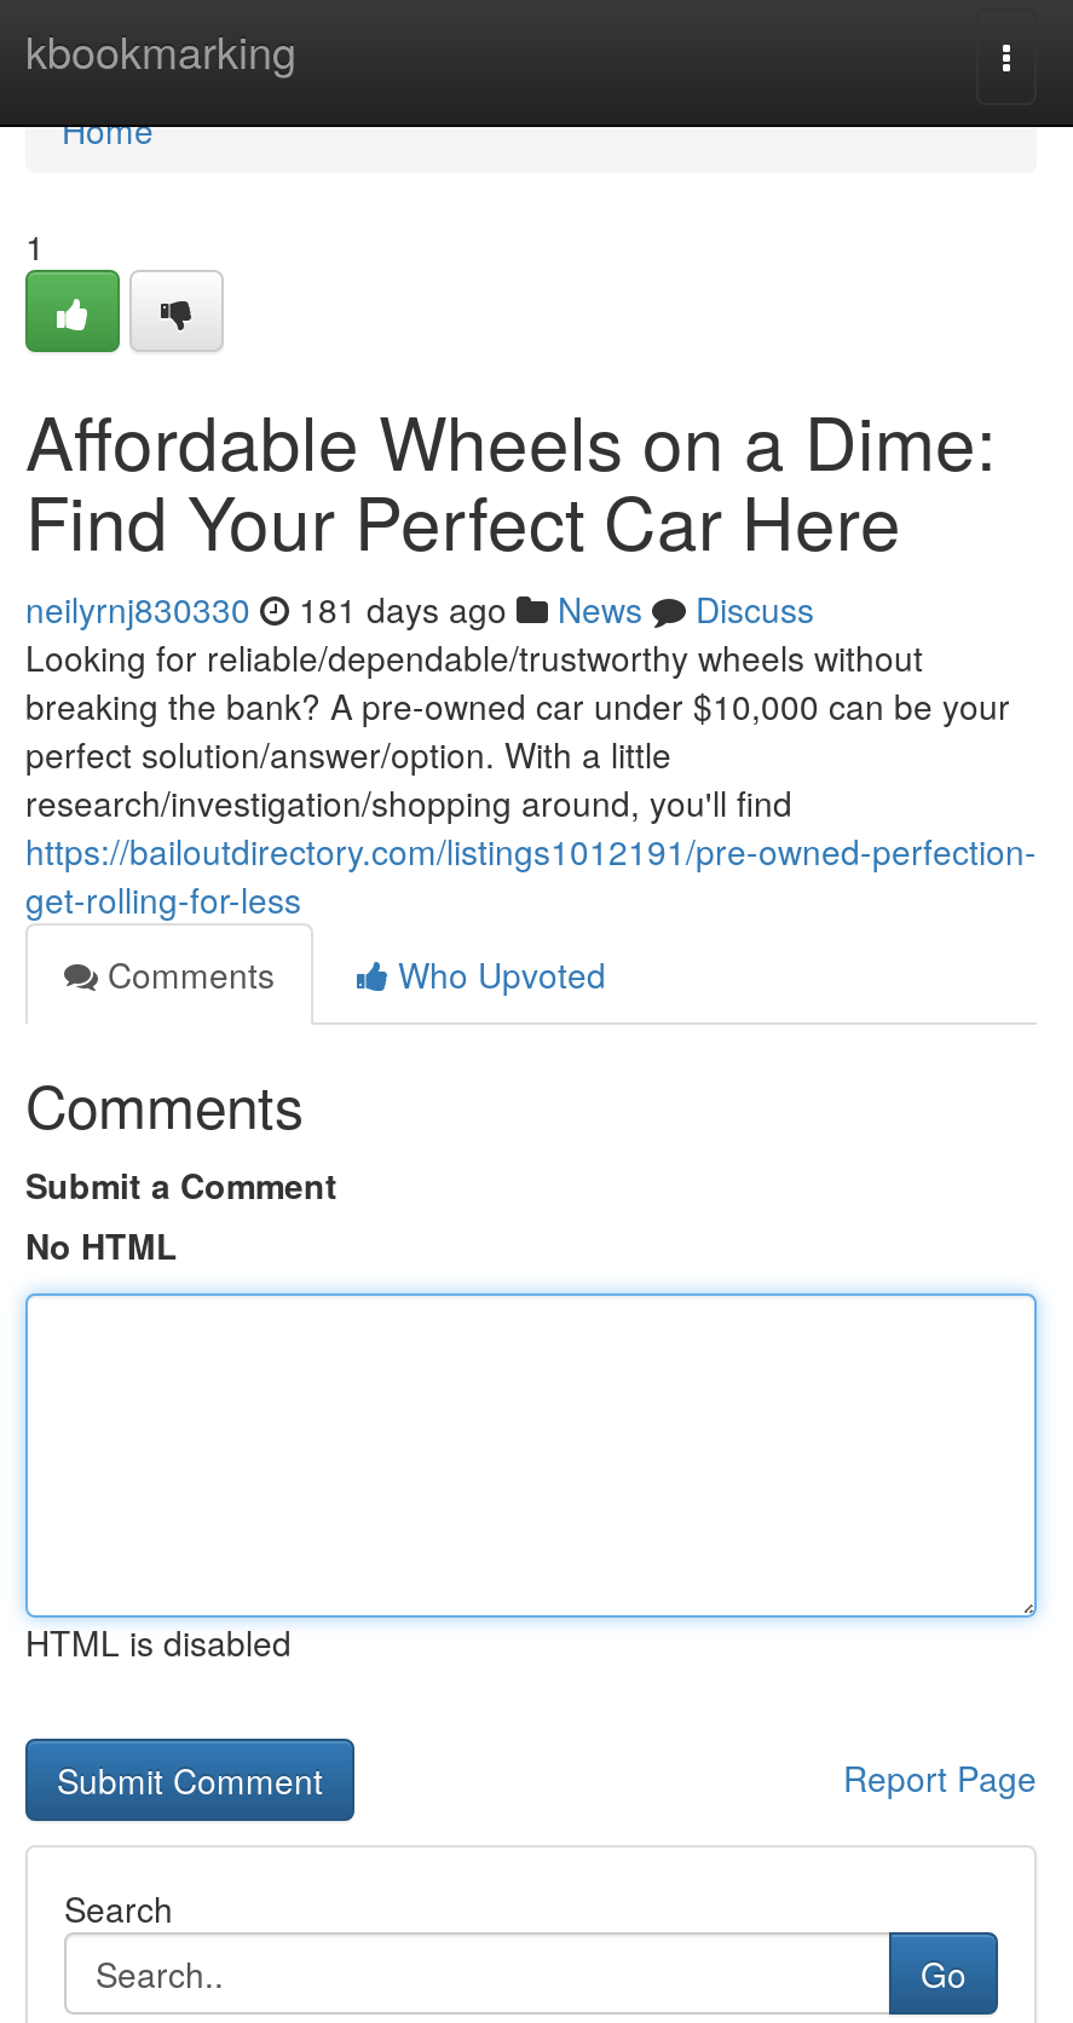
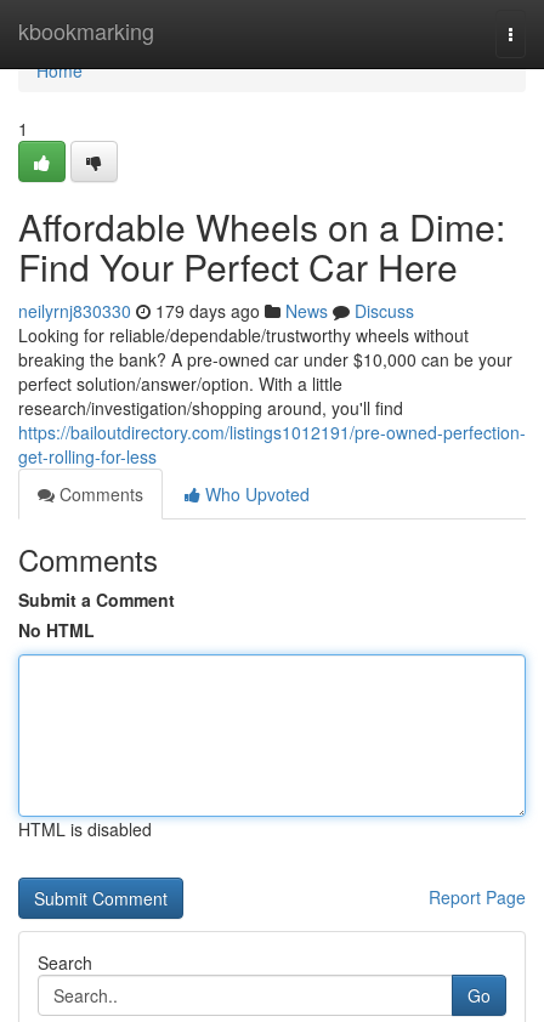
- neilyrnj830330 181 days ago News Discuss
+ neilyrnj830330 179 days ago News Discuss
